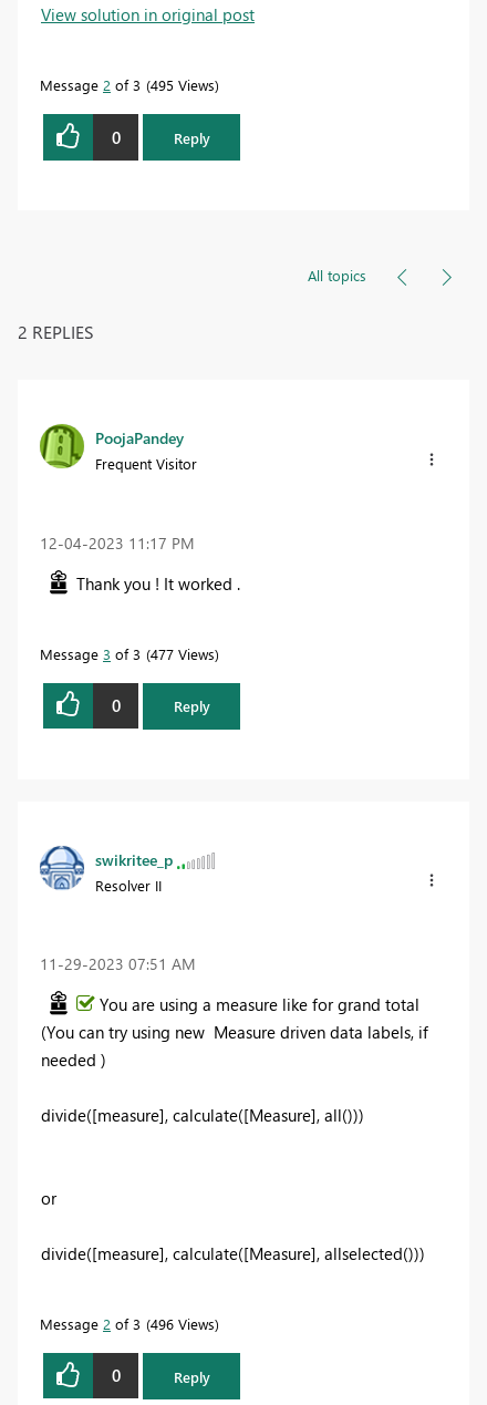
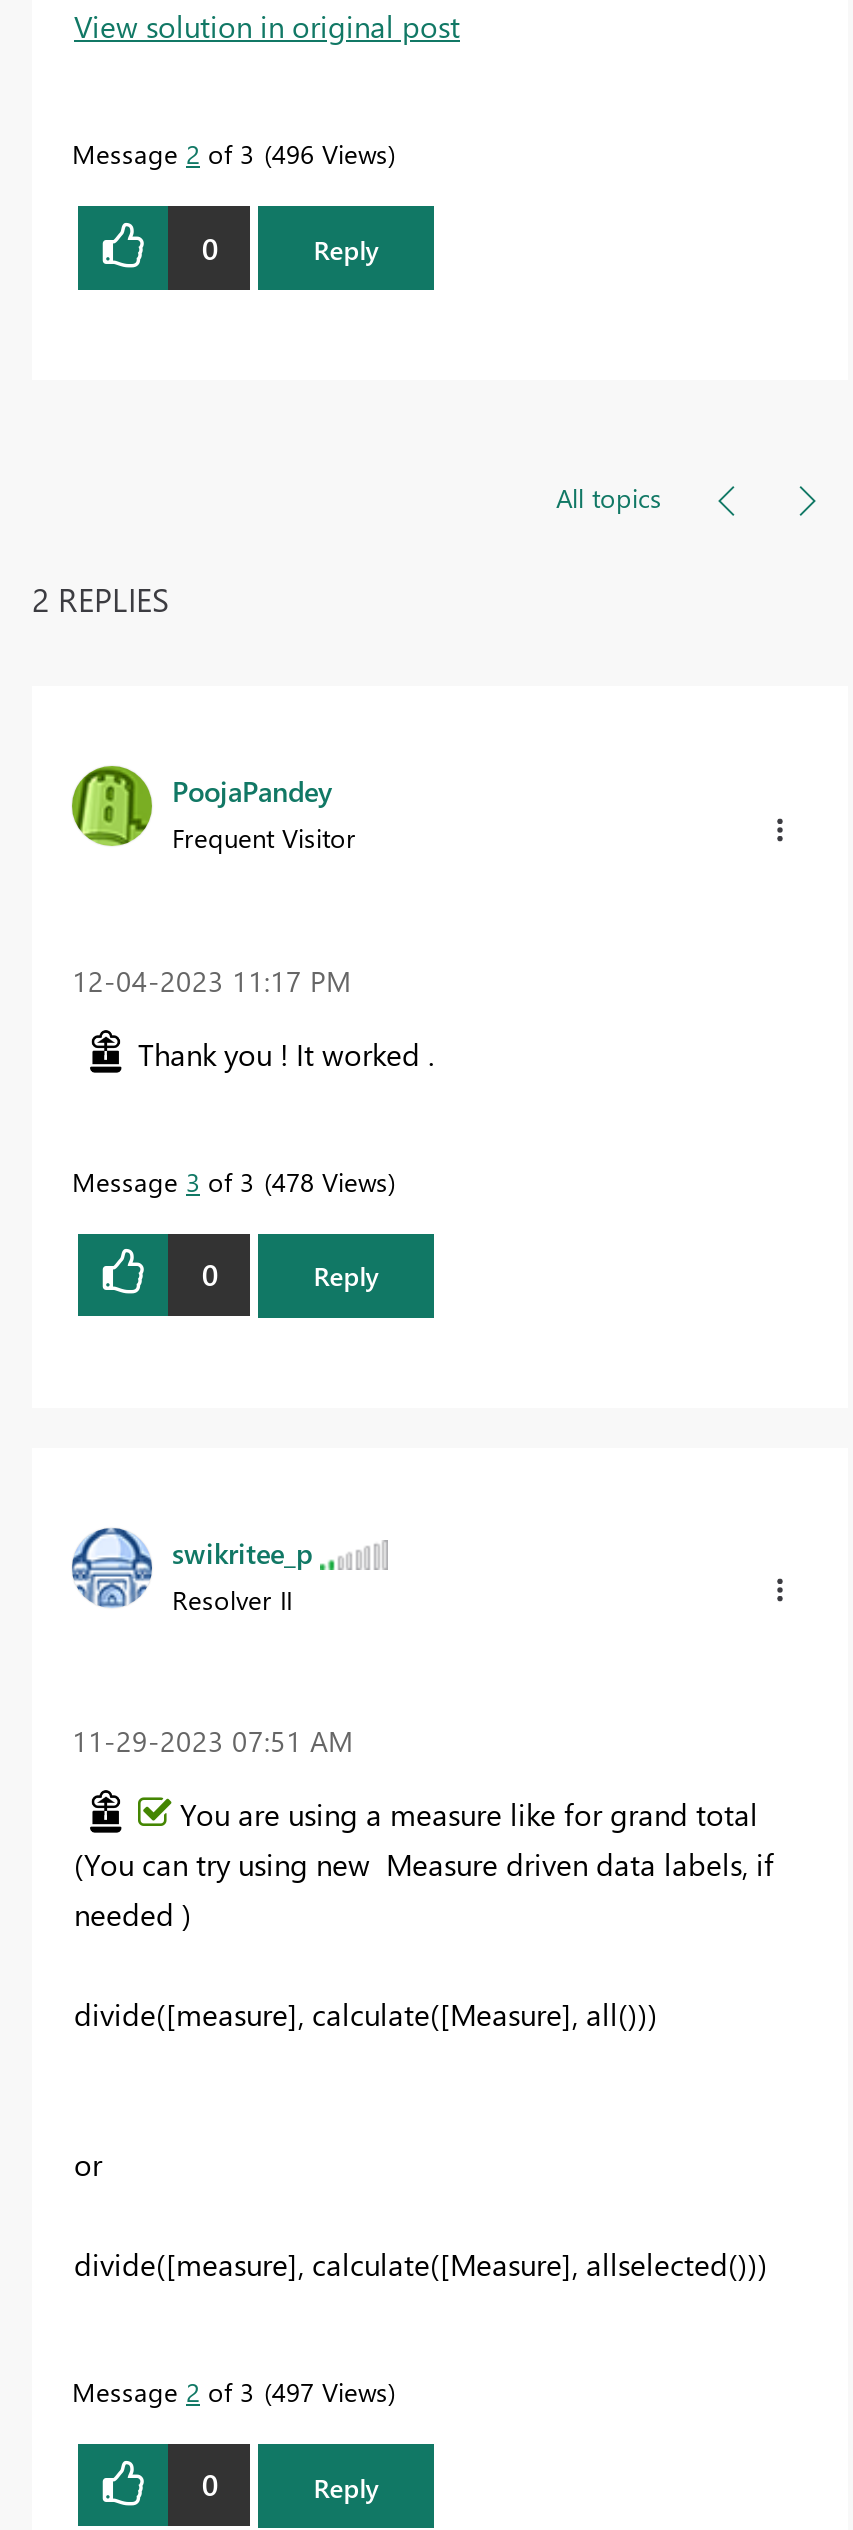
- Message 2 of 3 495 Views

- Message 3 of 3 477 Views
+ Message 3 of 3 478 Views

+ Message 2 of 3 497 Views

moved up: Message 2 of 3 496 Views
